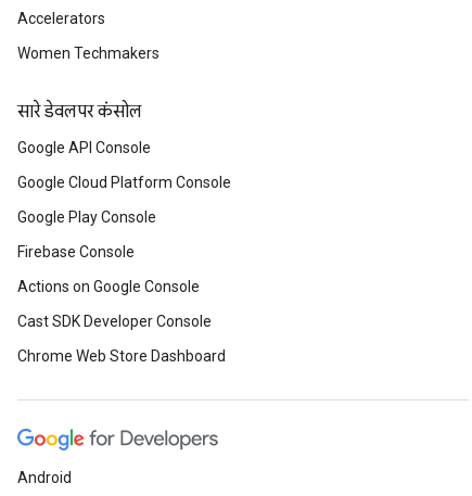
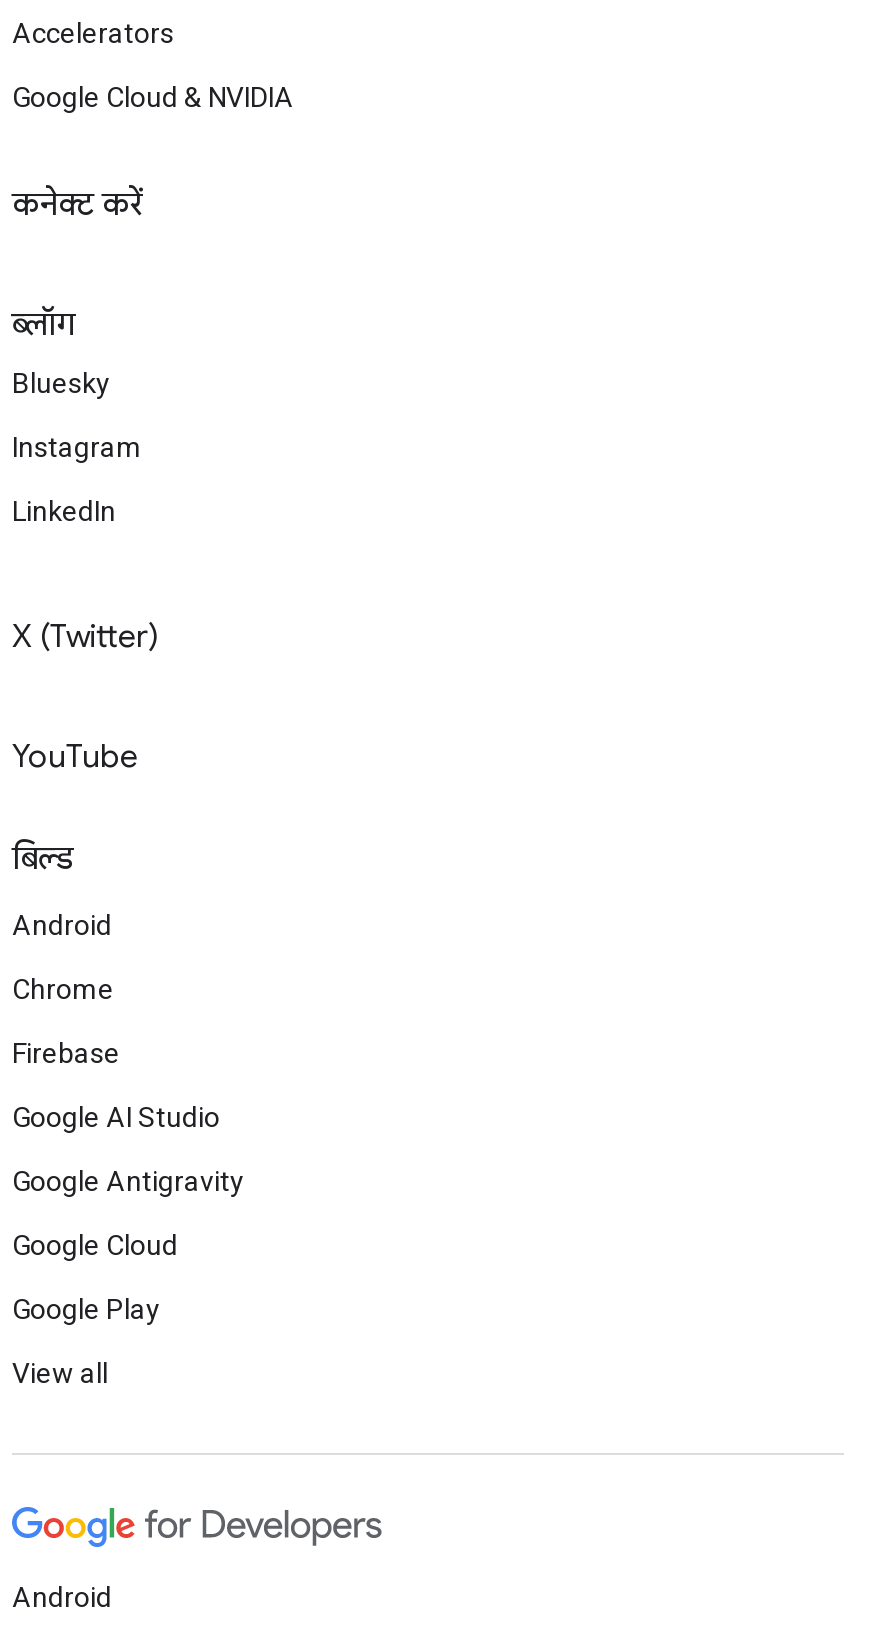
- Women Techmakers
- सारे डेवलपर कंसोल
- Google API Console
- Google Cloud Platform Console
- Google Play Console
- Firebase Console
- Actions on Google Console
- Cast SDK Developer Console
- Chrome Web Store Dashboard
+ Google Cloud & NVIDIA
+ कनेक्ट करें
+ ब्लॉग
+ Bluesky
+ Instagram
+ LinkedIn
+ X (Twitter)
+ YouTube
+ बिल्ड
+ Android
+ Chrome
+ Firebase
+ Google AI Studio
+ Google Antigravity
+ Google Cloud
+ Google Play
+ View all
